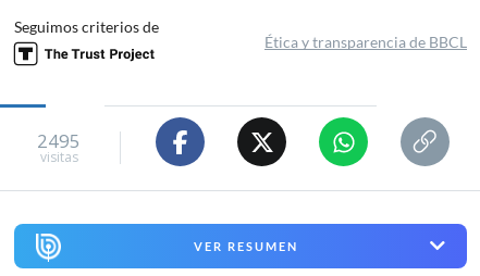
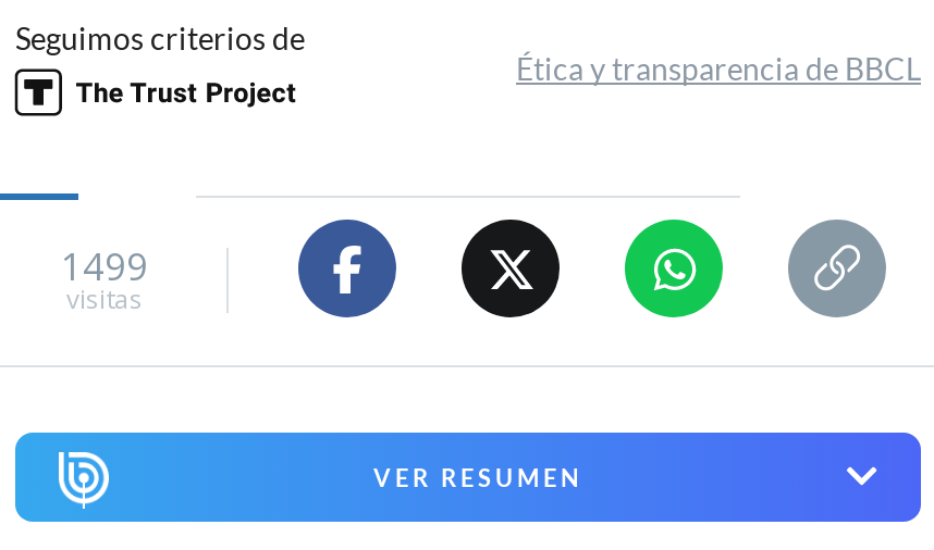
- 2495
+ 1499
